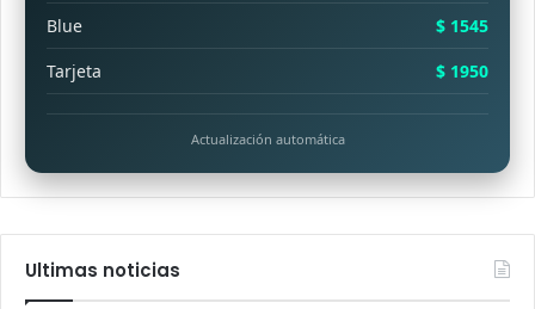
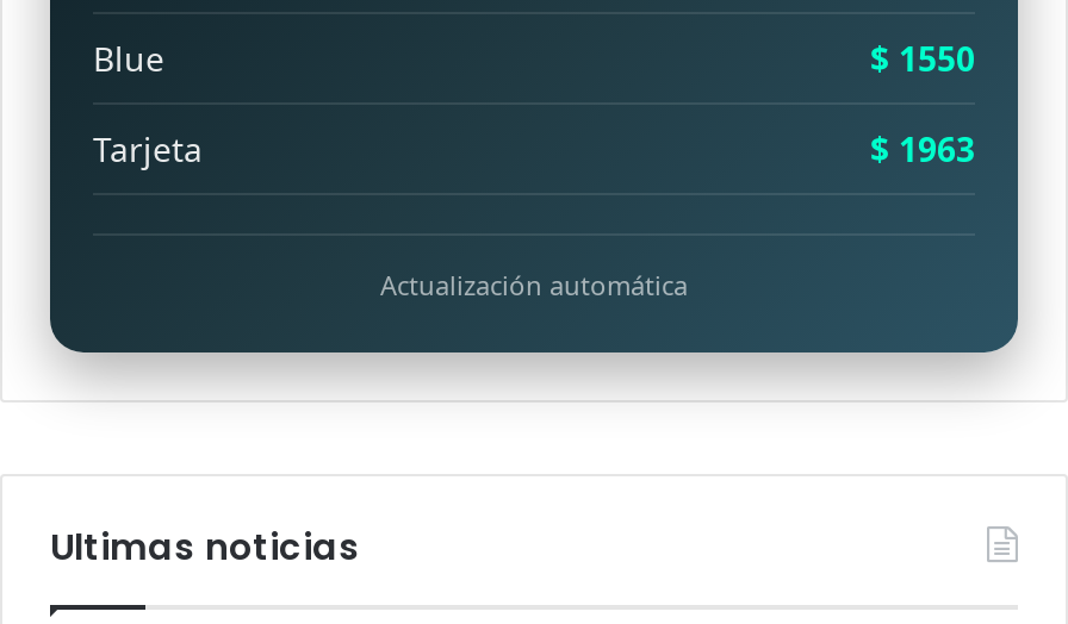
- $ 1545
+ $ 1550

- $ 1950
+ $ 1963
